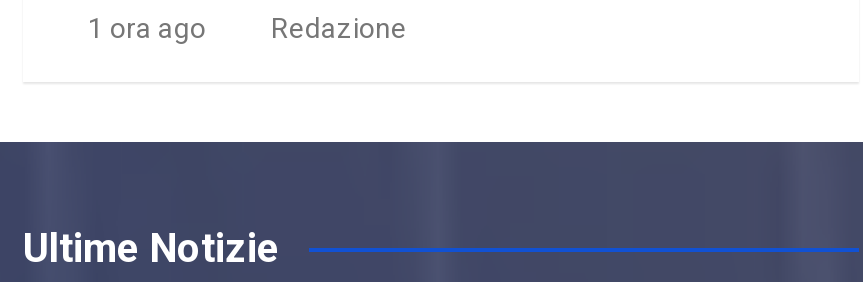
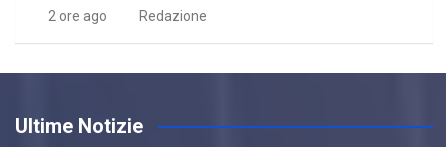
- 1 ora ago
+ 2 ore ago
